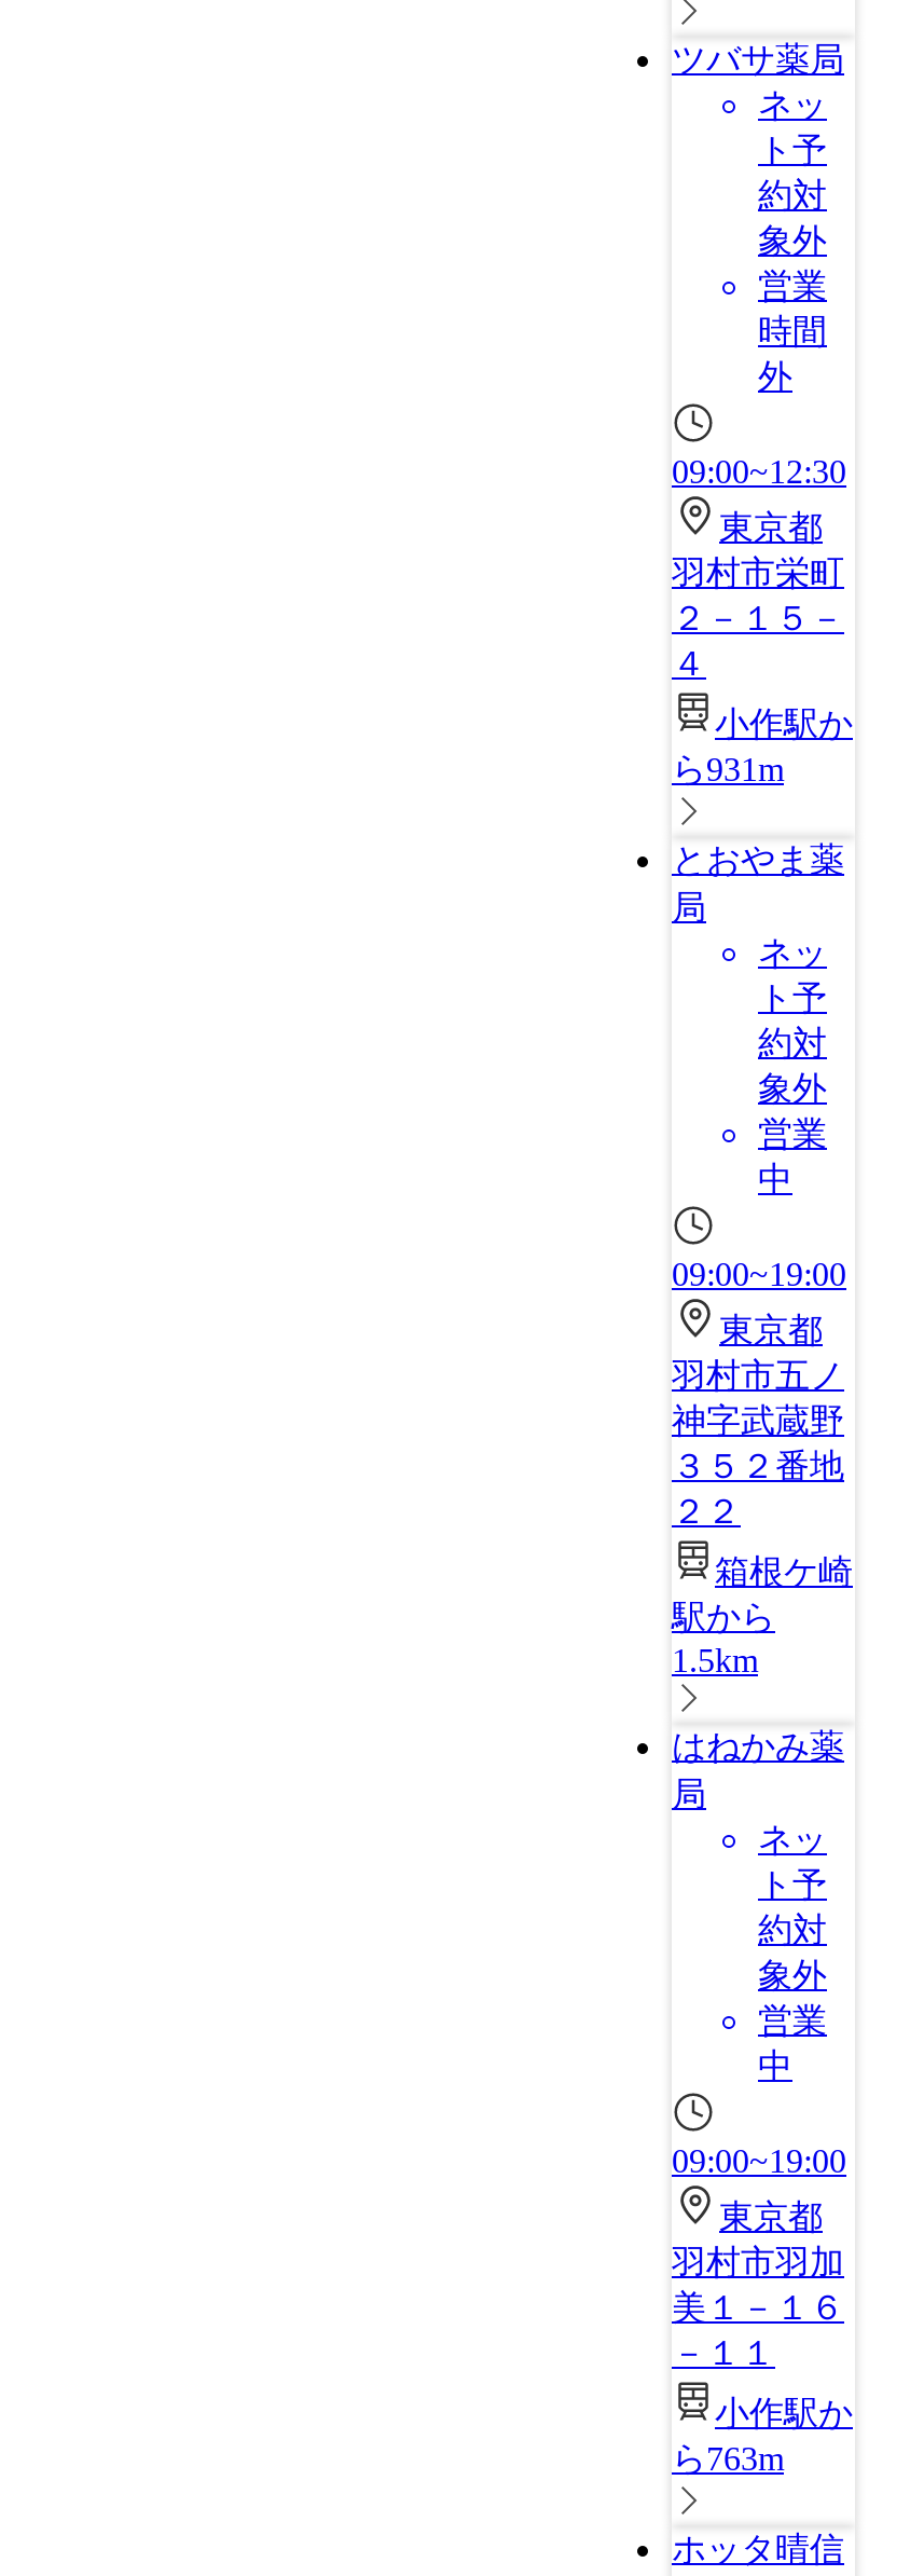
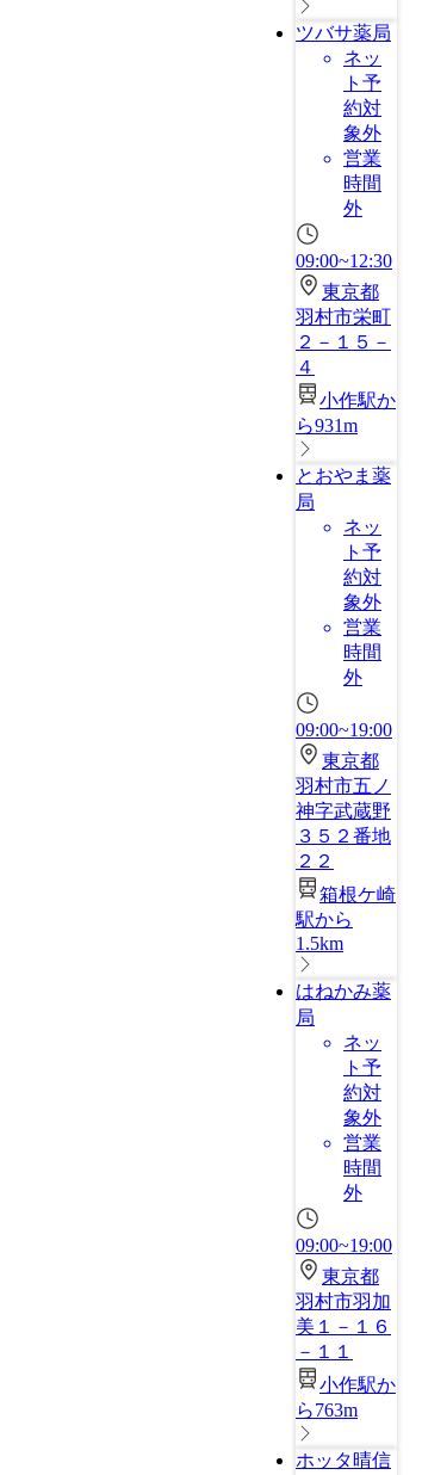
- 中
+ 時間
+ 外

- 中
+ 時間
+ 外
